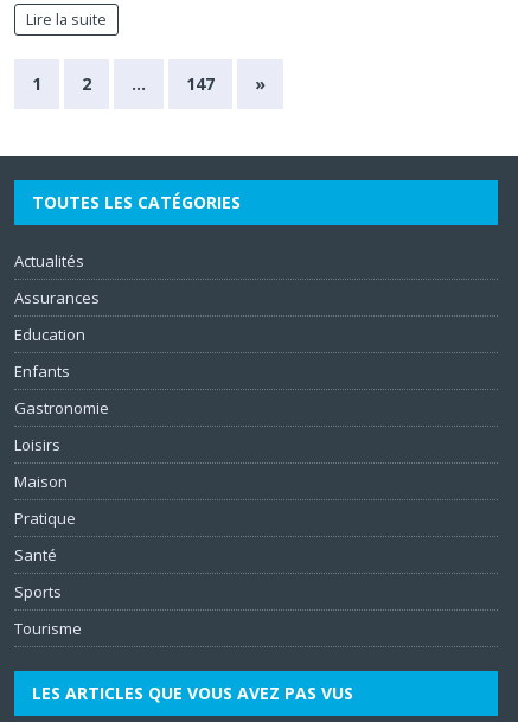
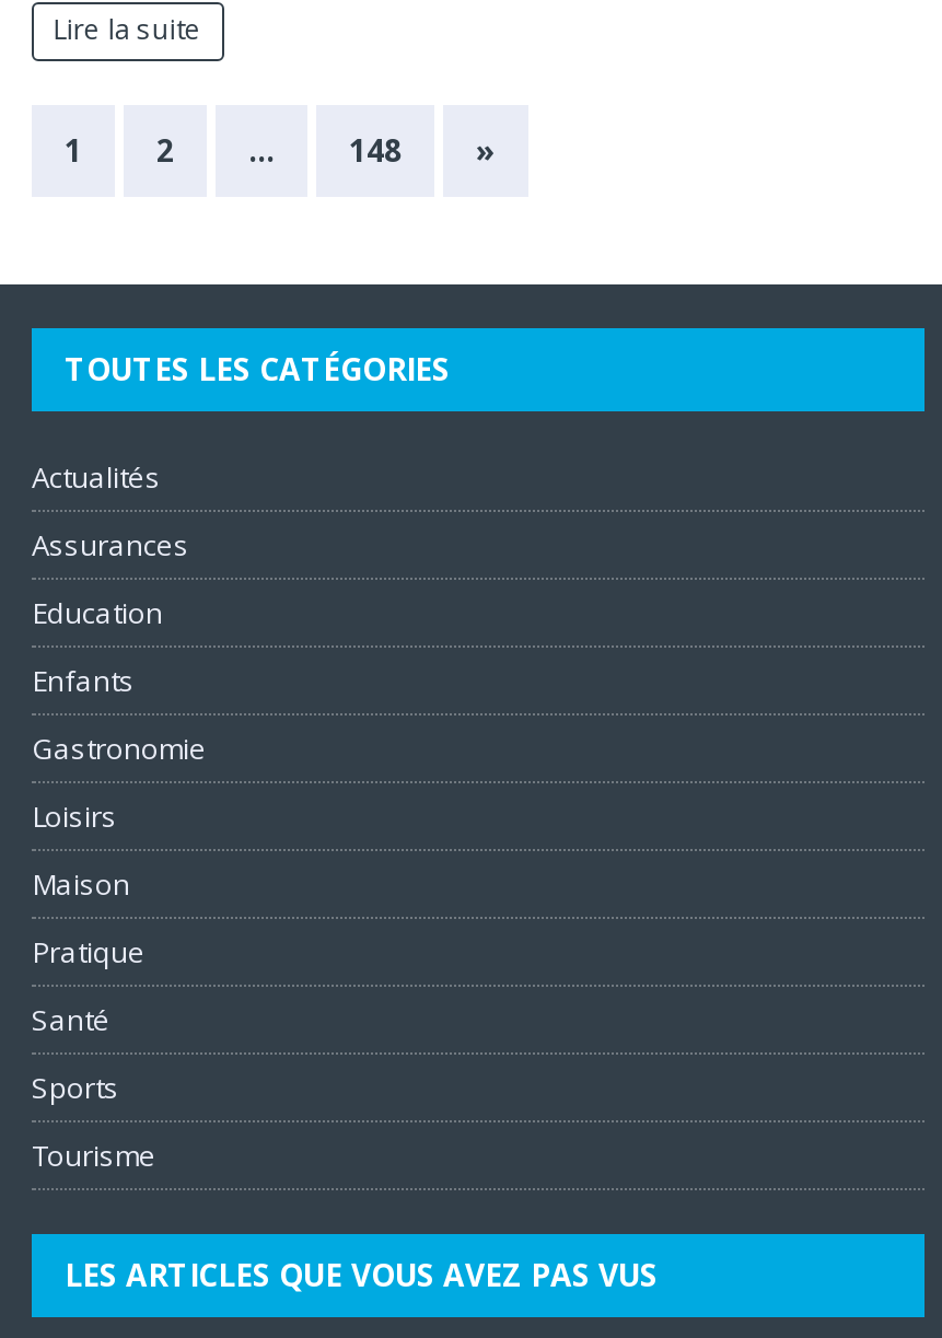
- 147
+ 148
